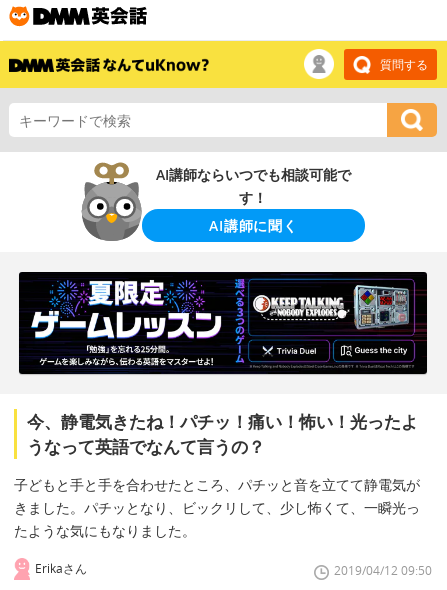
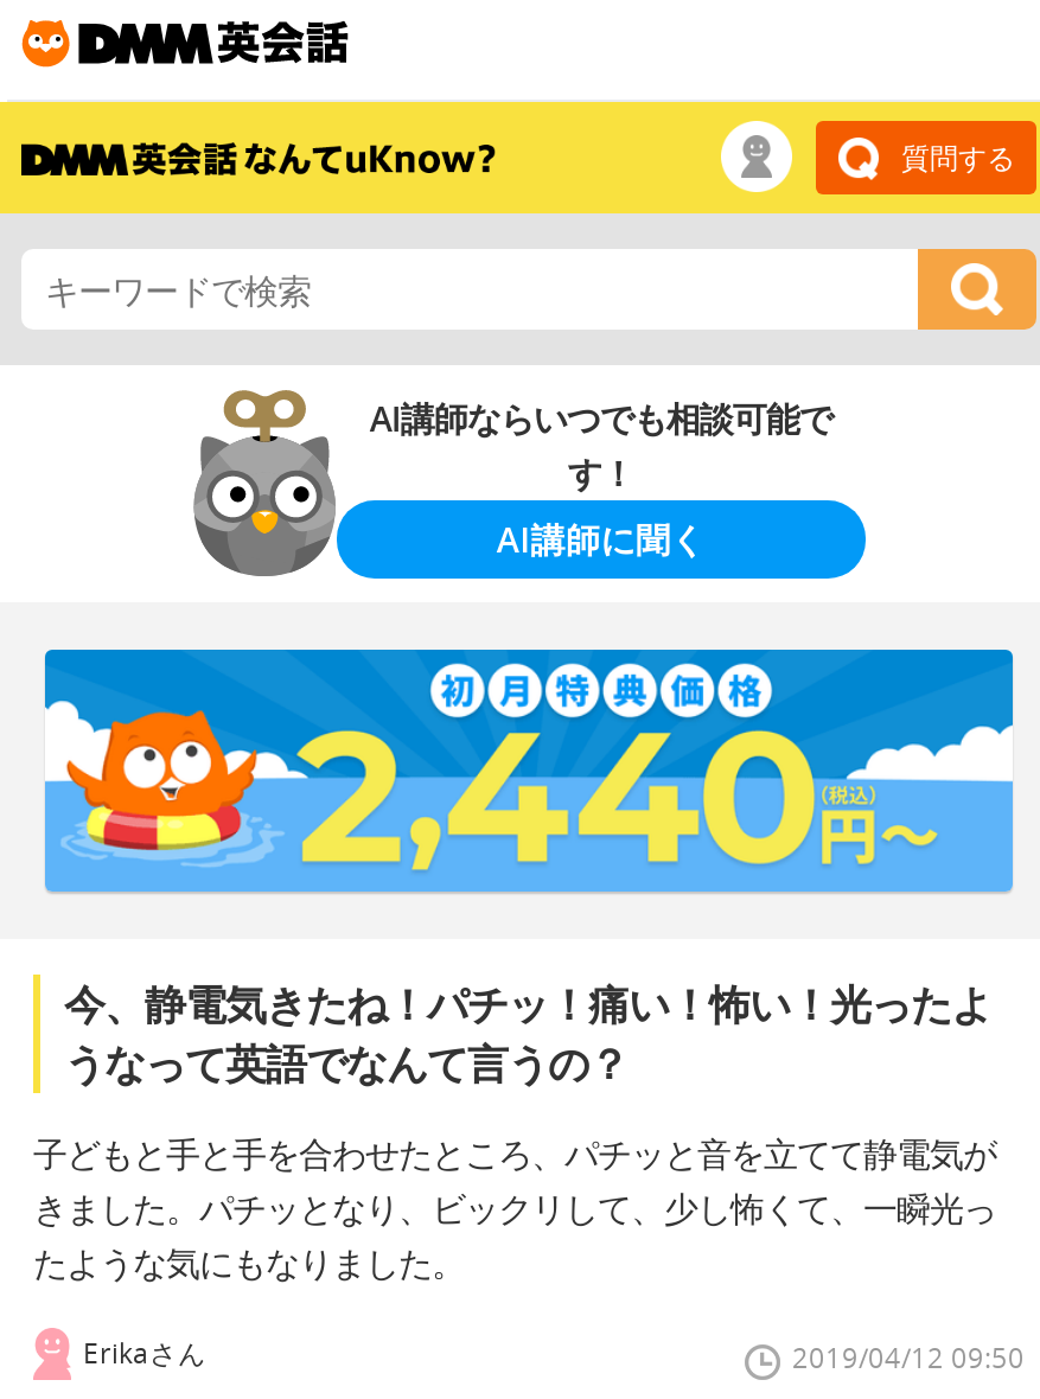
- [image]
+ [image]
